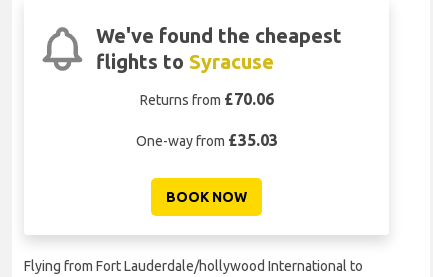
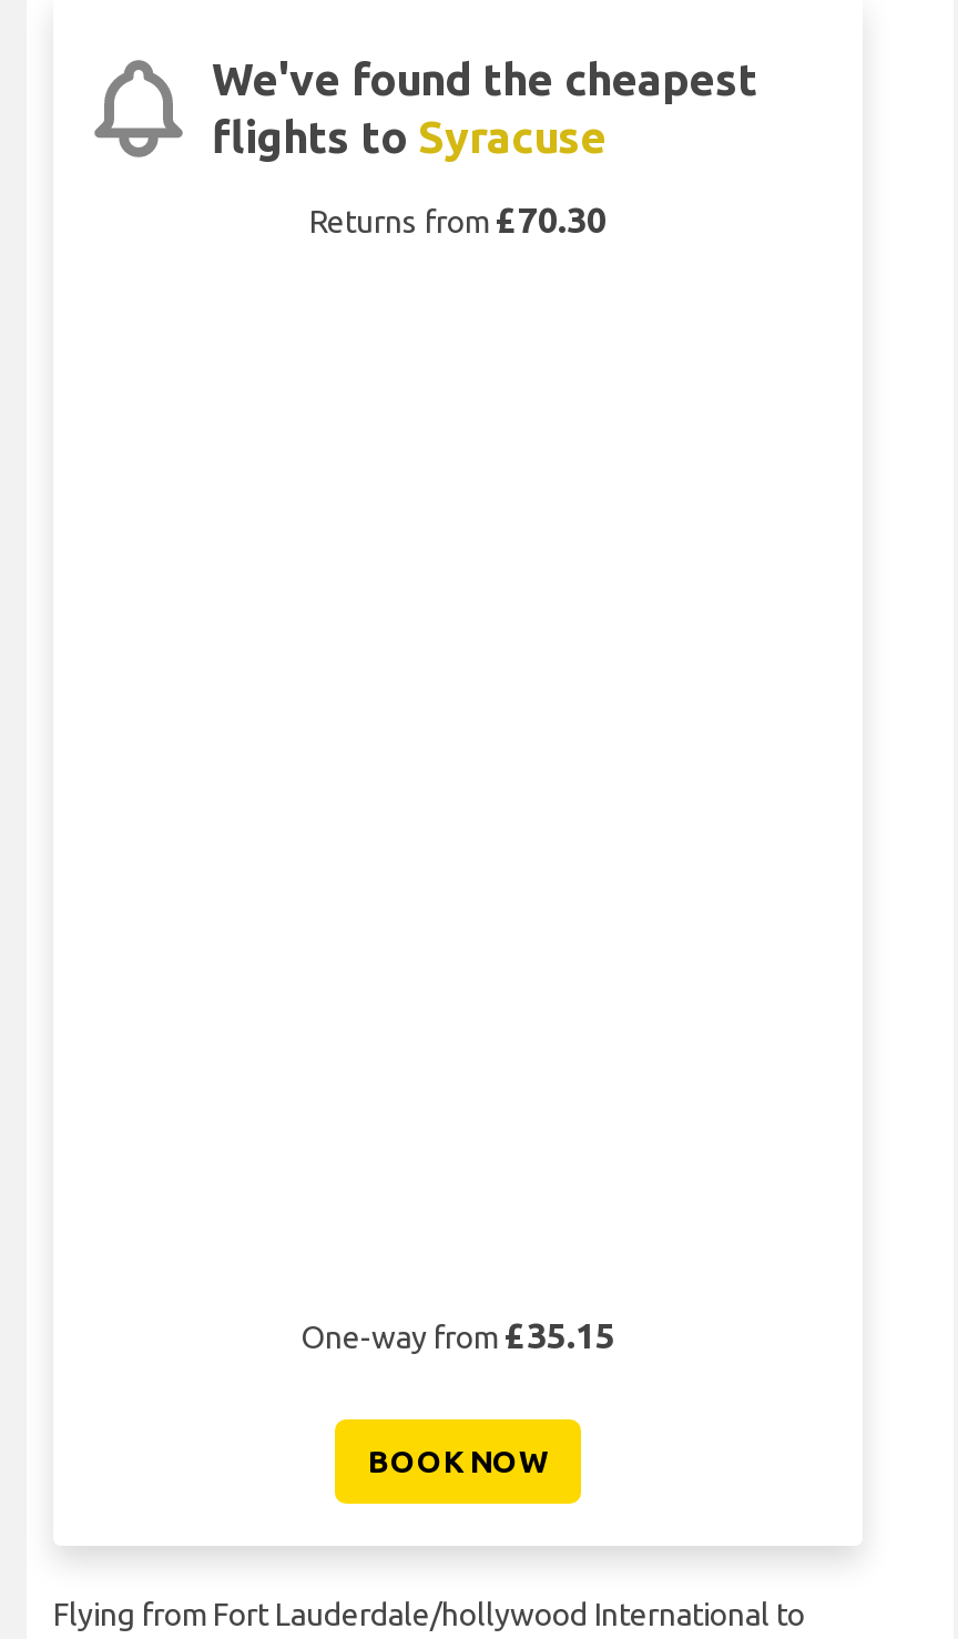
- Returns from £70.06
+ Returns from £70.30

- One-way from £35.03
+ One-way from £35.15
